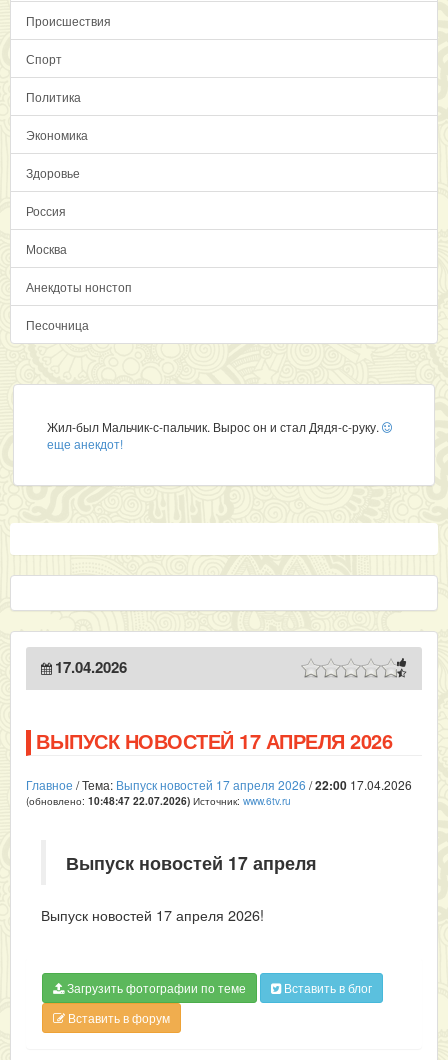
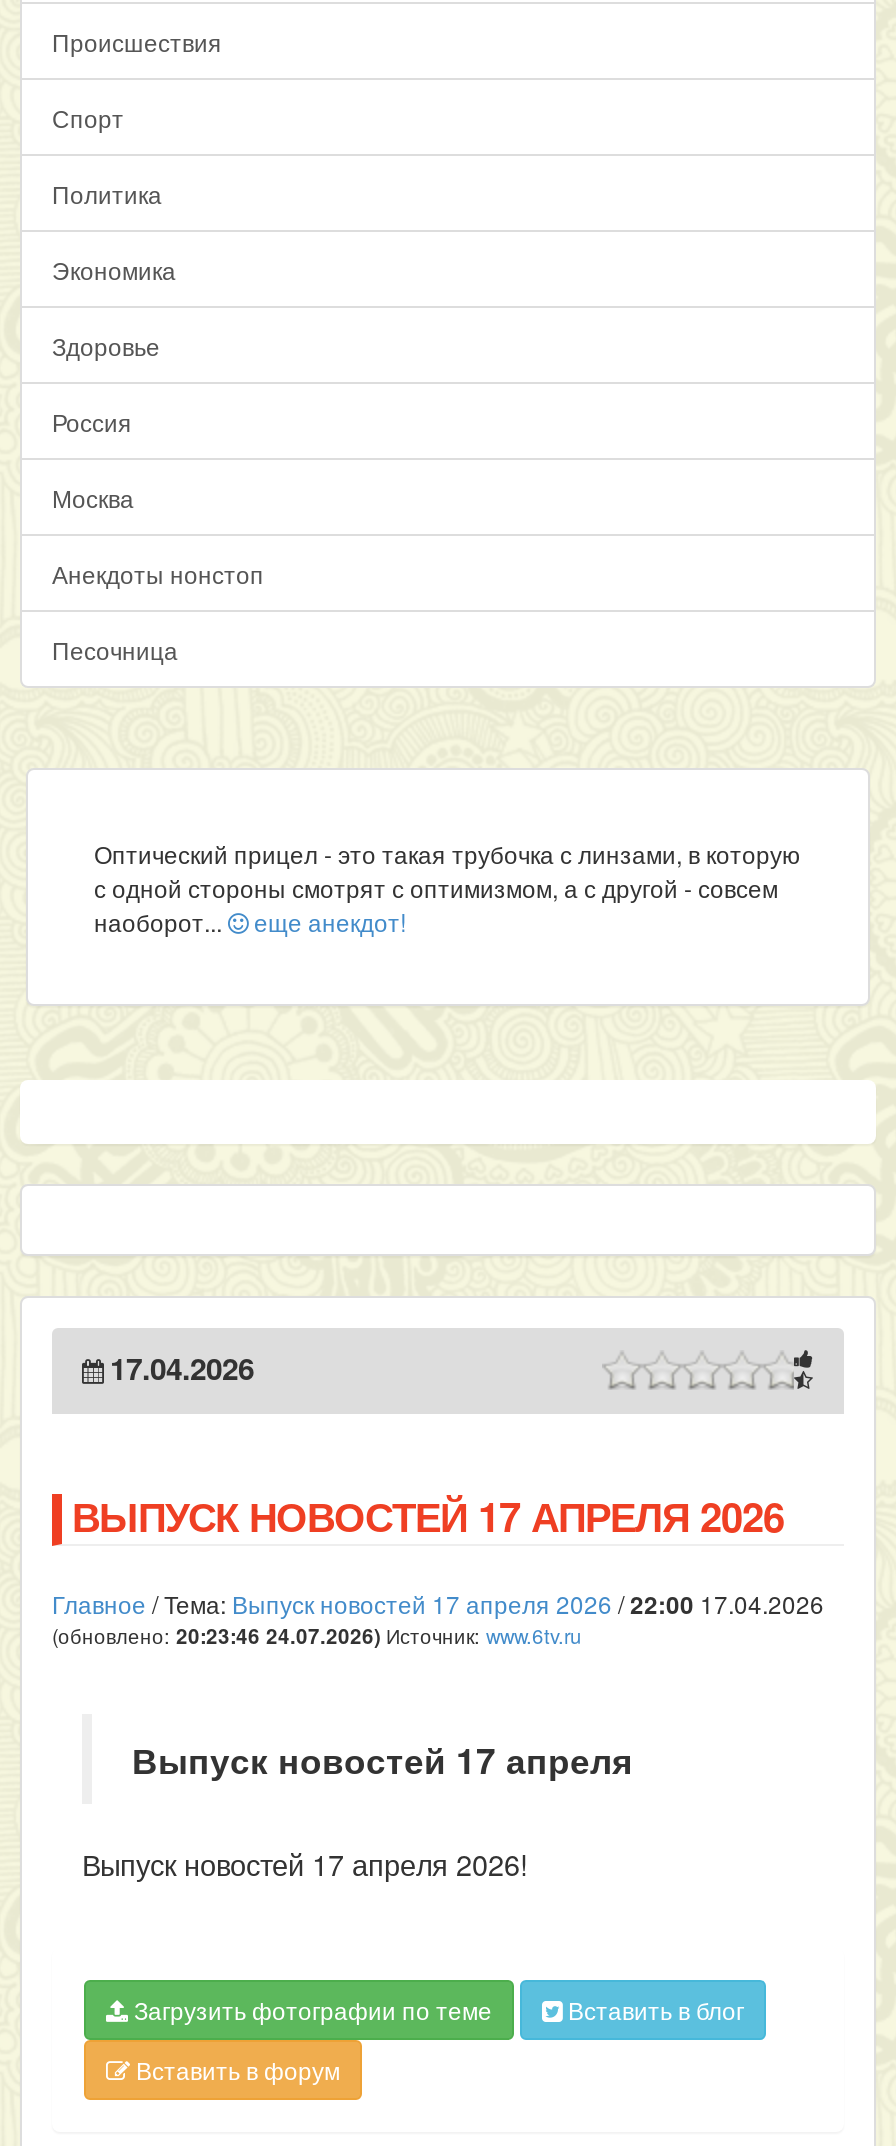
- Жил-был Мальчик-с-пальчик. Вырос он и стал Дядя-с-руку.
- еще анекдот!
+ Оптический прицел - это такая трубочка с линзами, в которую
+ с одной стороны смотрят с оптимизмом, а с другой - совсем
+ наоборот... еще анекдот!

- (обновлено: 10:48:47 22.07.2026) Источник: www.6tv.ru
+ (обновлено: 20:23:46 24.07.2026) Источник: www.6tv.ru
